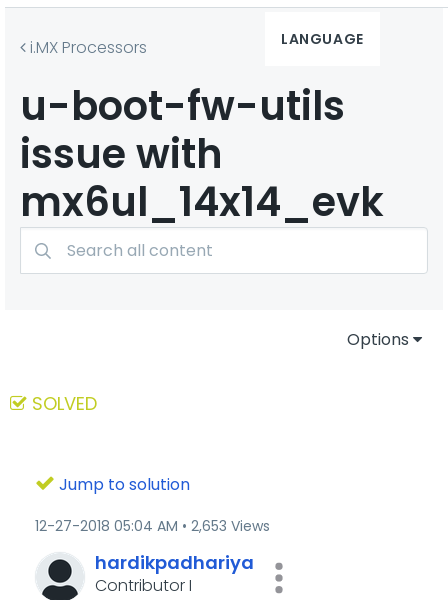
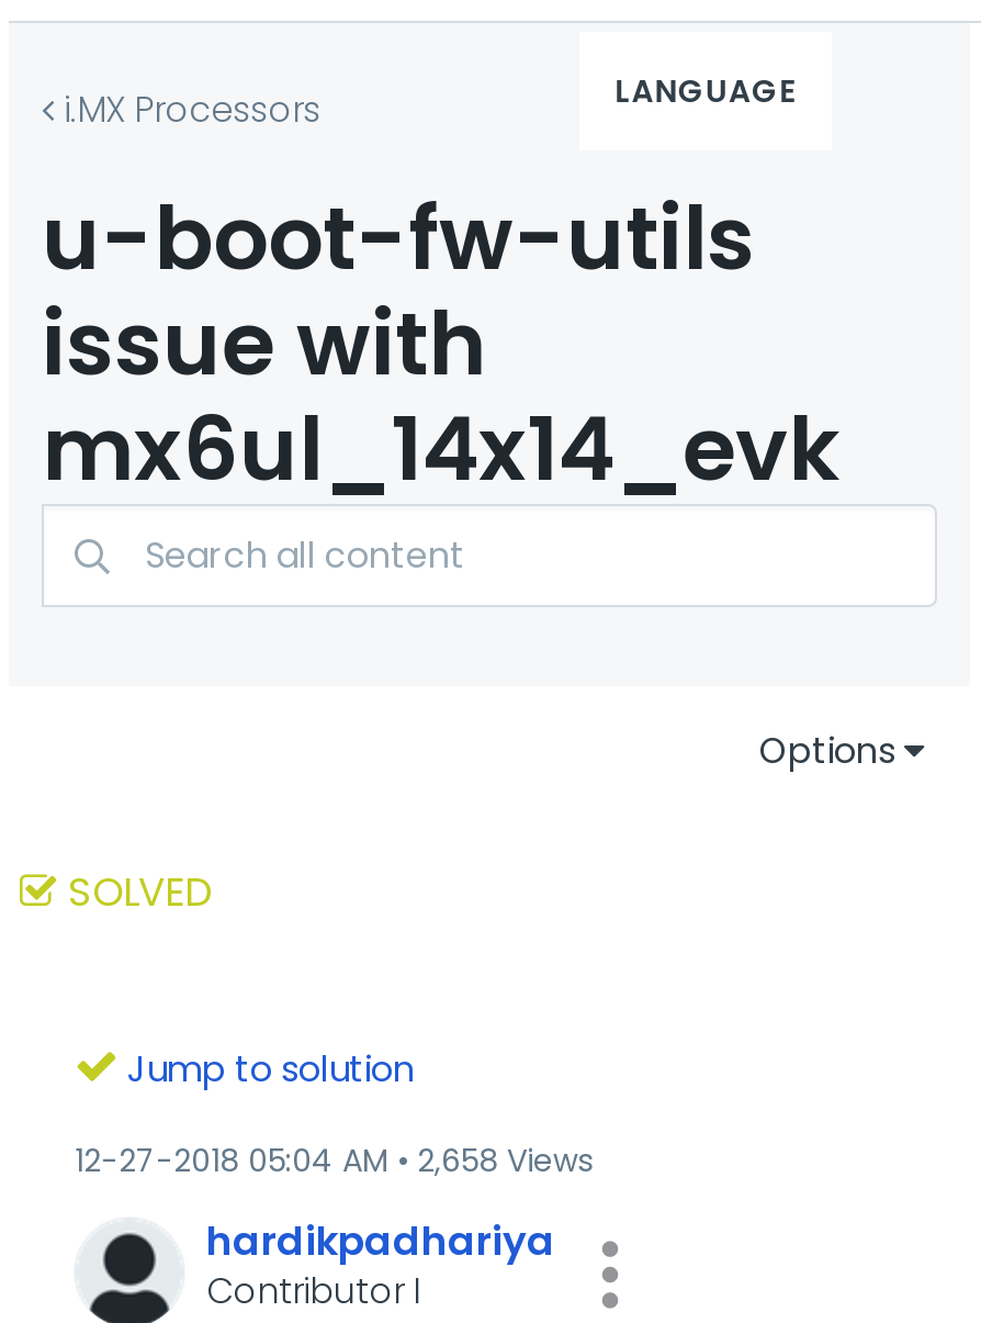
- 12-27-2018 05:04 AM 2,653 Views
+ 12-27-2018 05:04 AM 2,658 Views
